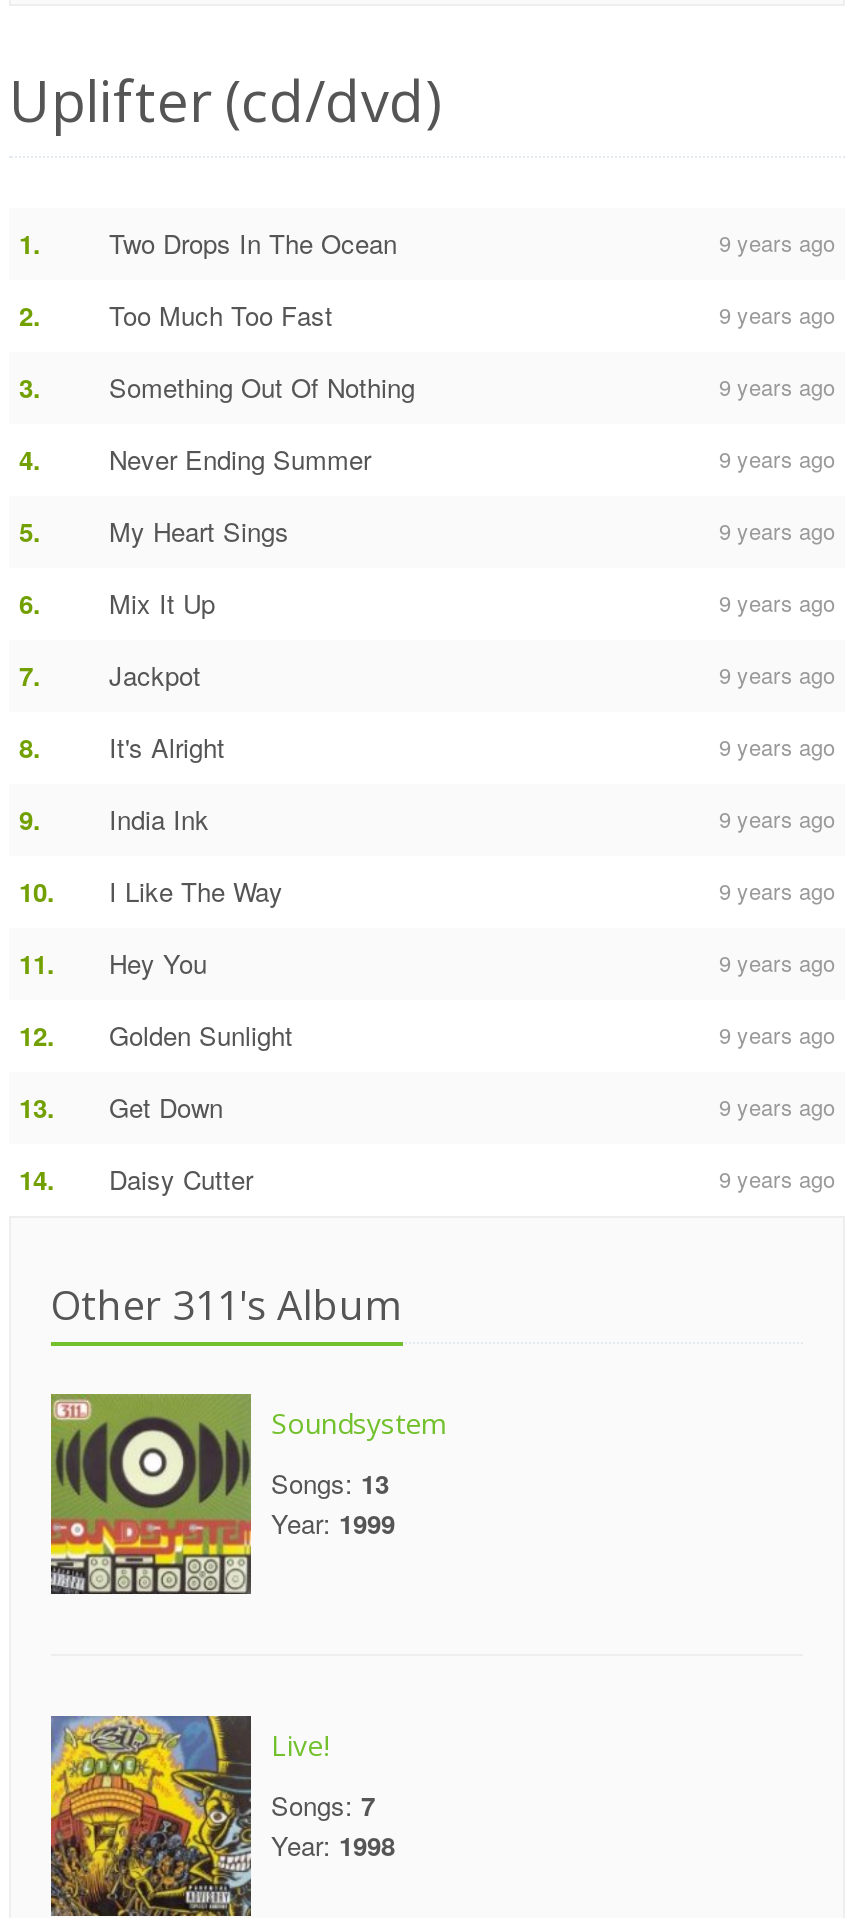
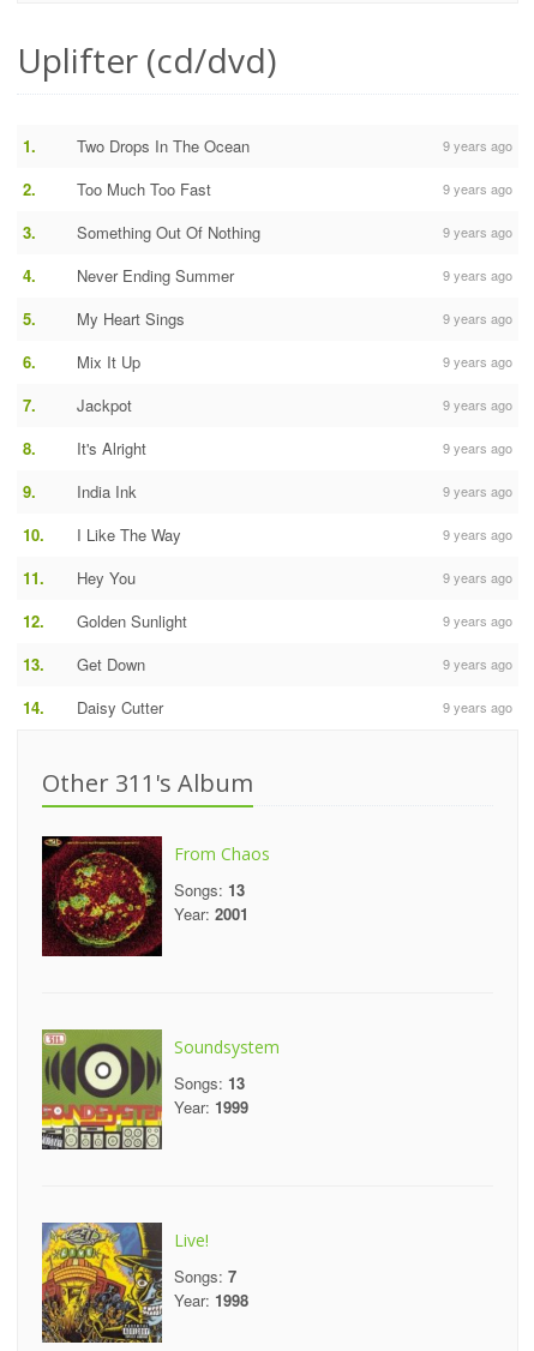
+ [image]
+ From Chaos
+ Songs: 13
+ Year: 2001
